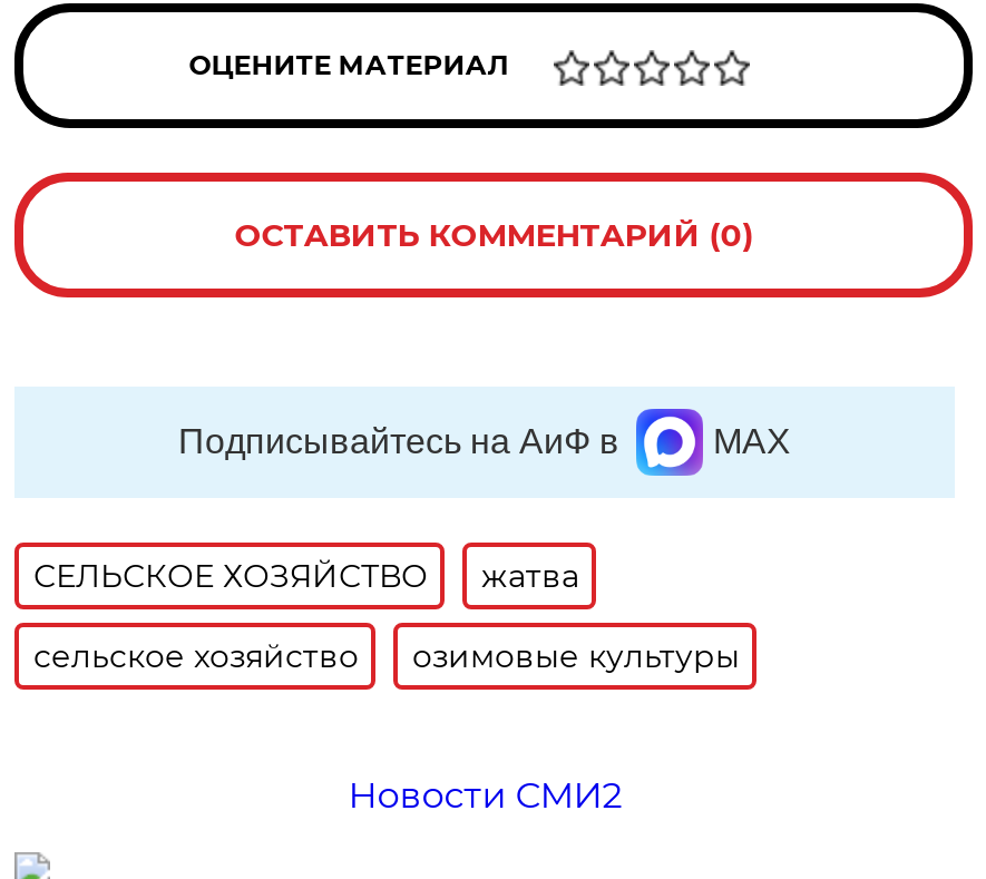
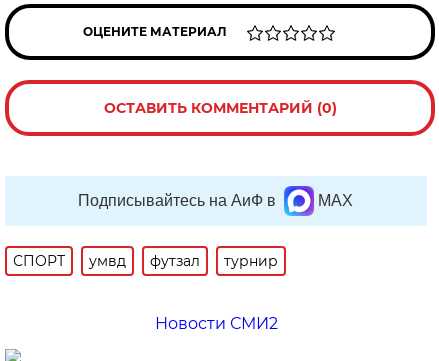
- СЕЛЬСКОЕ ХОЗЯЙСТВО
- жатва
- сельское хозяйство
- озимовые культуры
+ СПОРТ
+ умвд
+ футзал
+ турнир
